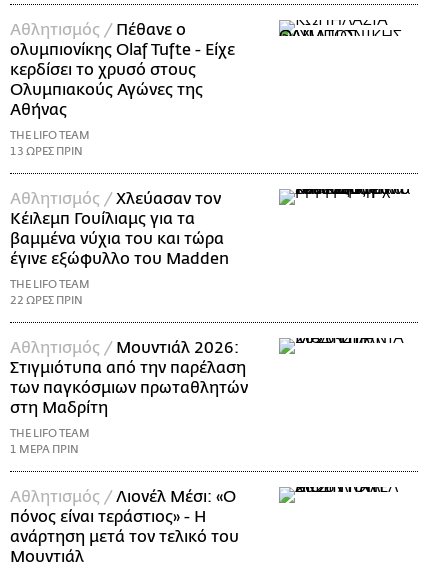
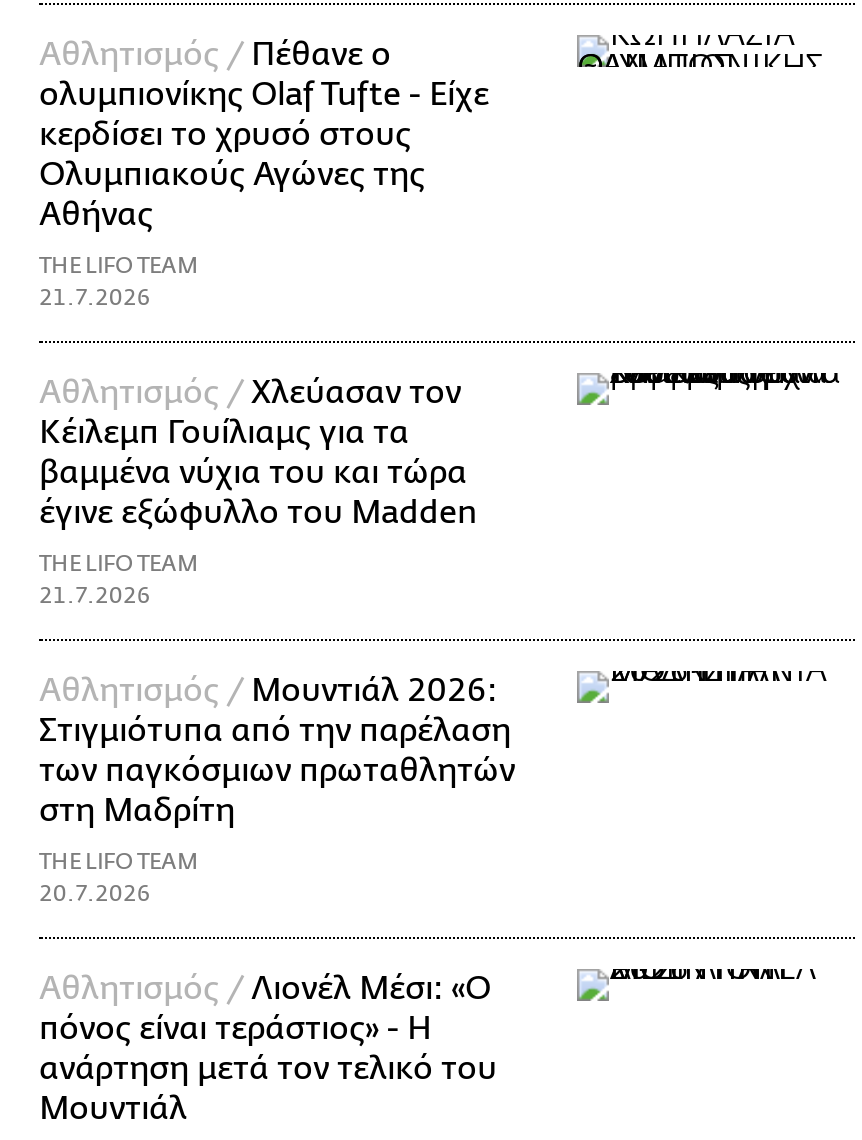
- 13 ΩΡΕΣ ΠΡΙΝ
+ 21.7.2026

- 22 ΩΡΕΣ ΠΡΙΝ
+ 21.7.2026

- 1 ΜΕΡΑ ΠΡΙΝ
+ 20.7.2026
